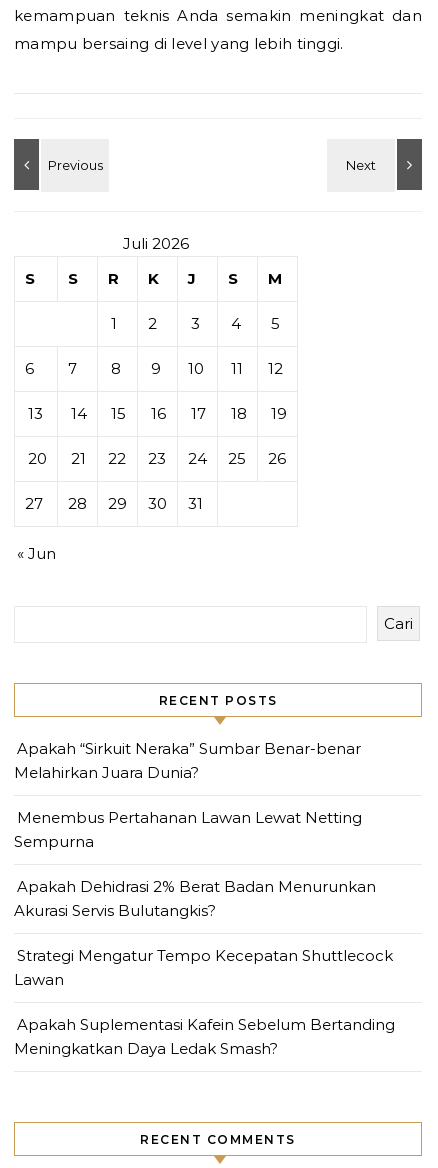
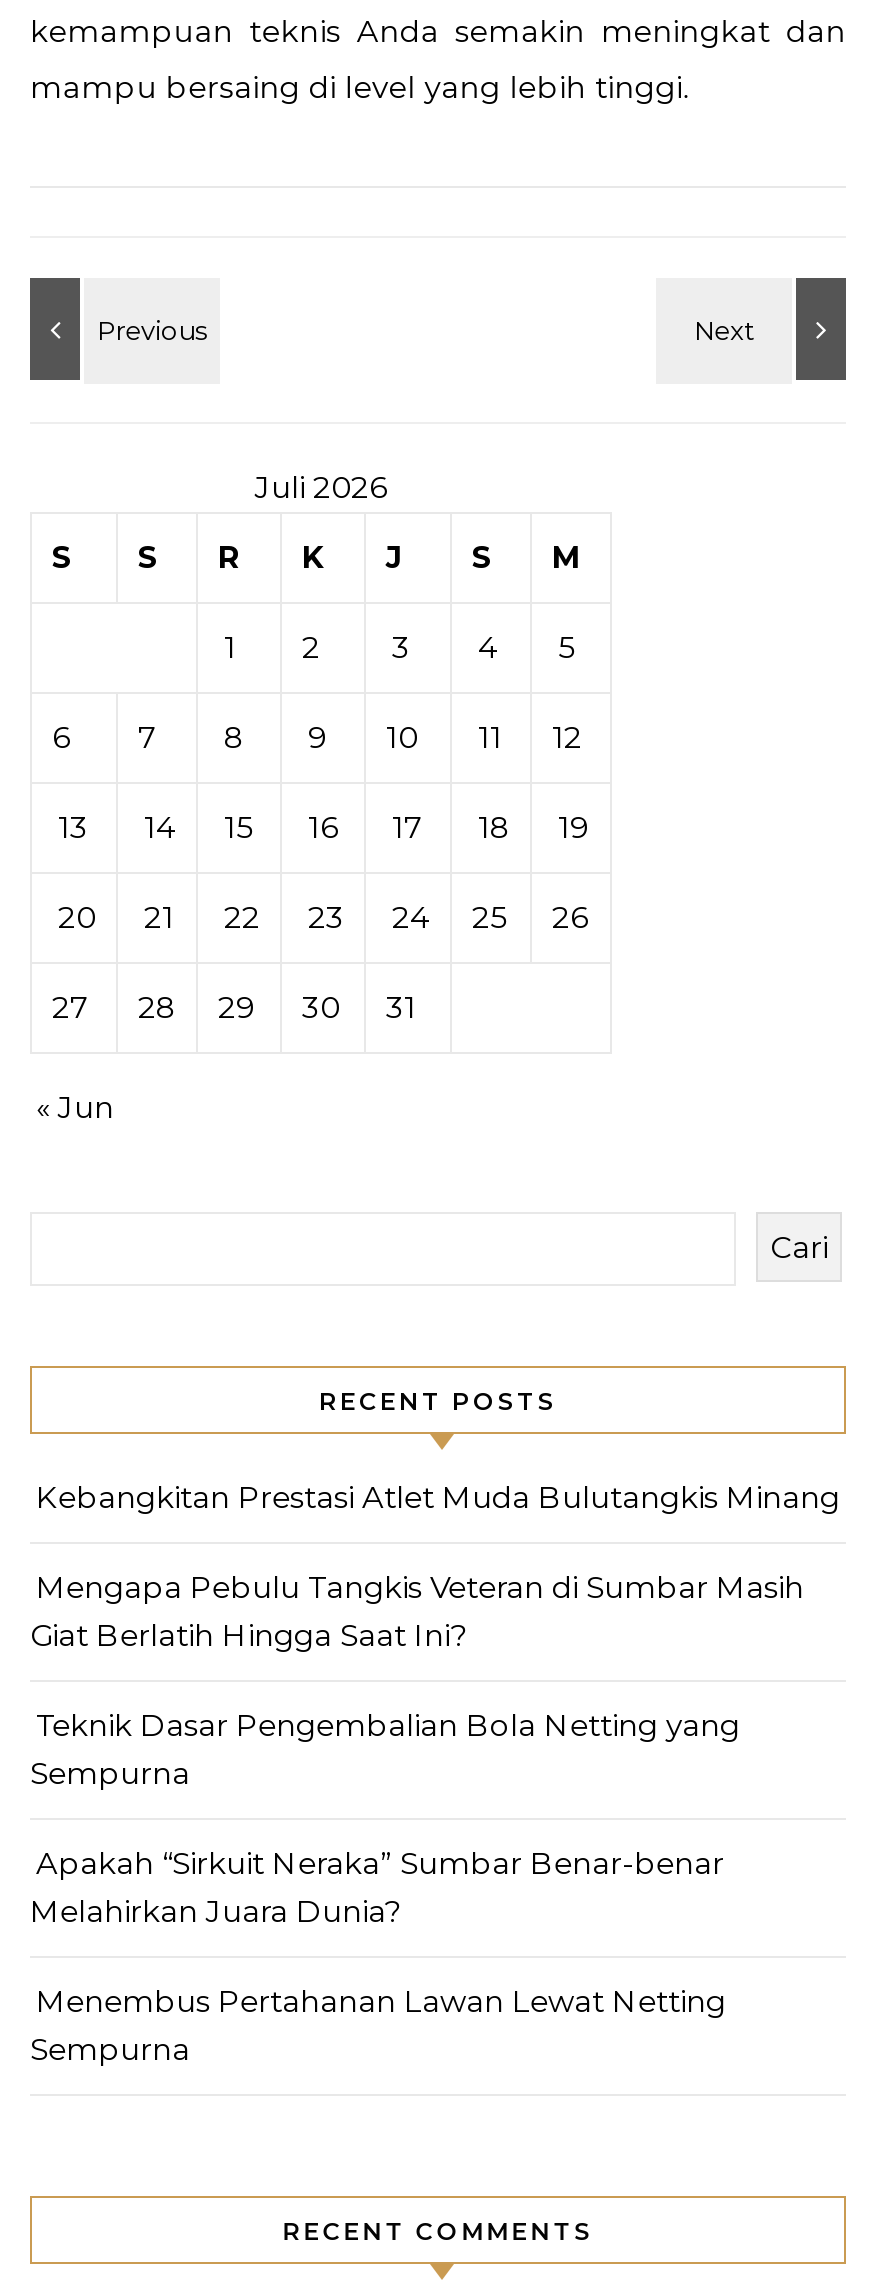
+ Kebangkitan Prestasi Atlet Muda Bulutangkis Minang
+ Mengapa Pebulu Tangkis Veteran di Sumbar Masih
+ Giat Berlatih Hingga Saat Ini?
+ Teknik Dasar Pengembalian Bola Netting yang
+ Sempurna

moved down: Apakah “Sirkuit Neraka” Sumbar Benar-benar | Melahirkan Juara Dunia? | Menembus Pertahanan Lawan Lewat Netting | Sempurna

- Apakah Dehidrasi 2% Berat Badan Menurunkan
- Akurasi Servis Bulutangkis?
- Strategi Mengatur Tempo Kecepatan Shuttlecock
- Lawan
- Apakah Suplementasi Kafein Sebelum Bertanding
- Meningkatkan Daya Ledak Smash?
